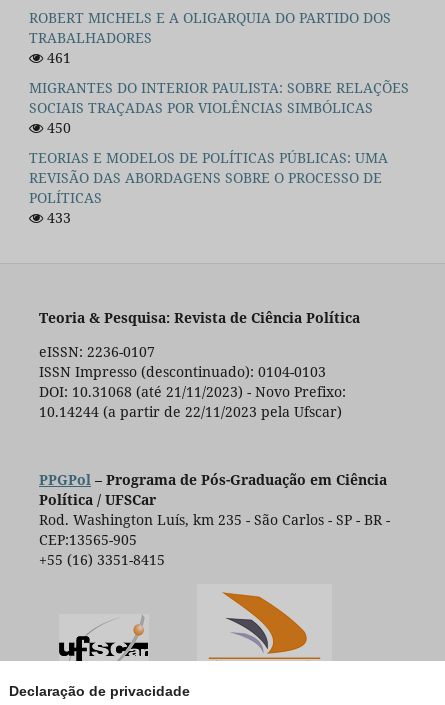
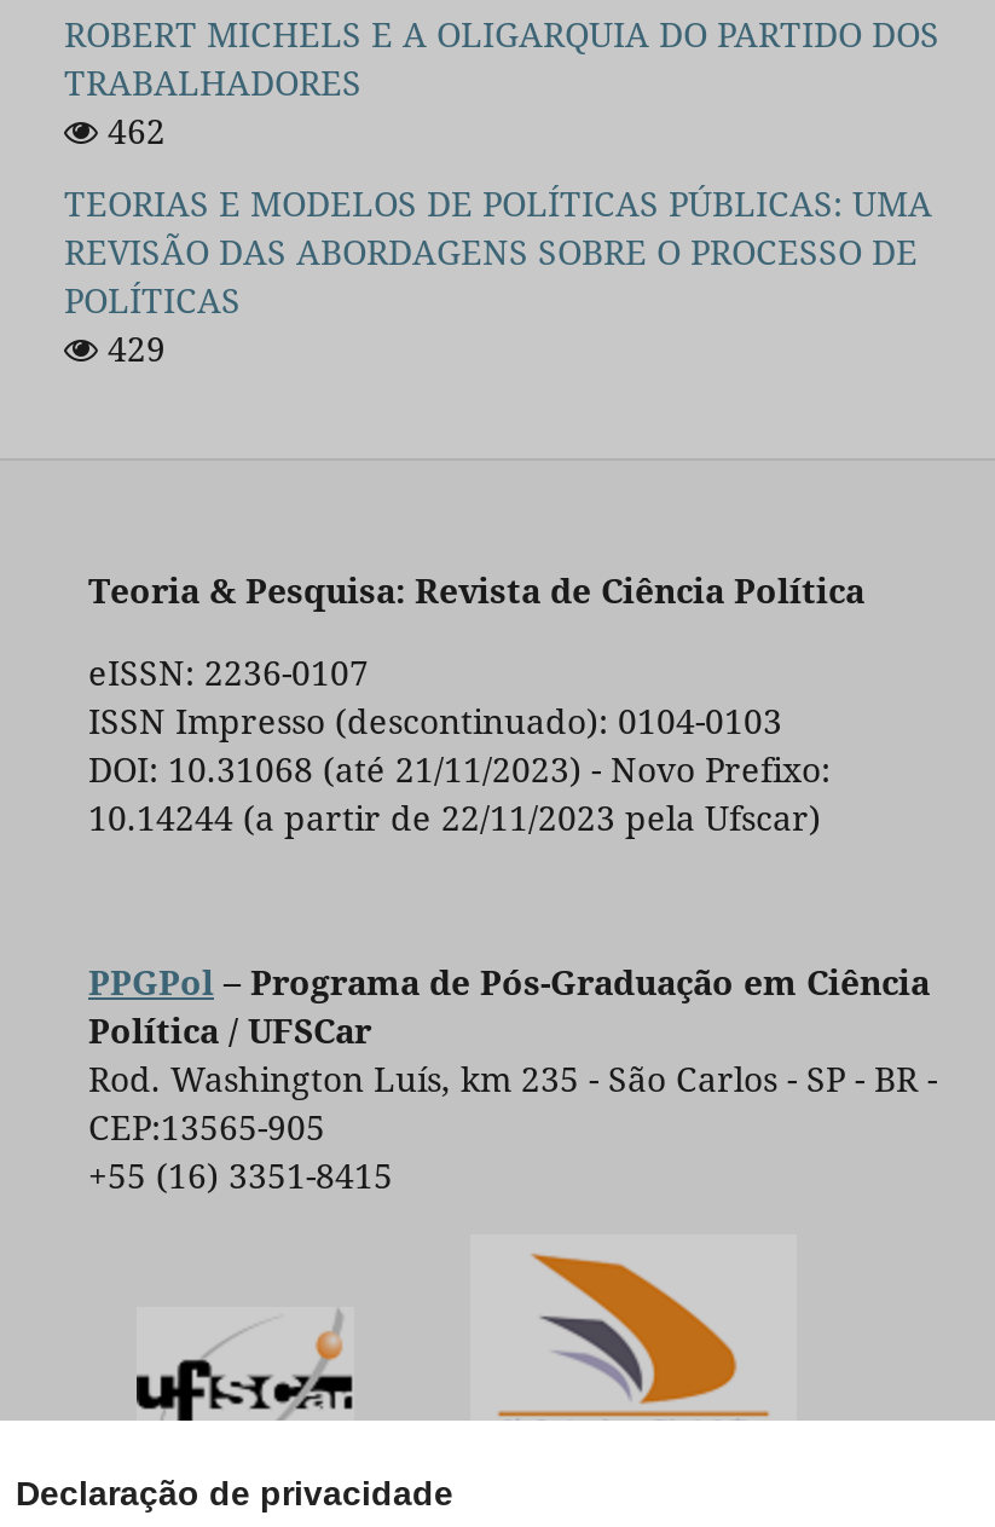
- 461
- MIGRANTES DO INTERIOR PAULISTA: SOBRE RELAÇÕES
- SOCIAIS TRAÇADAS POR VIOLÊNCIAS SIMBÓLICAS
- 450
+ 462

- 433
+ 429
